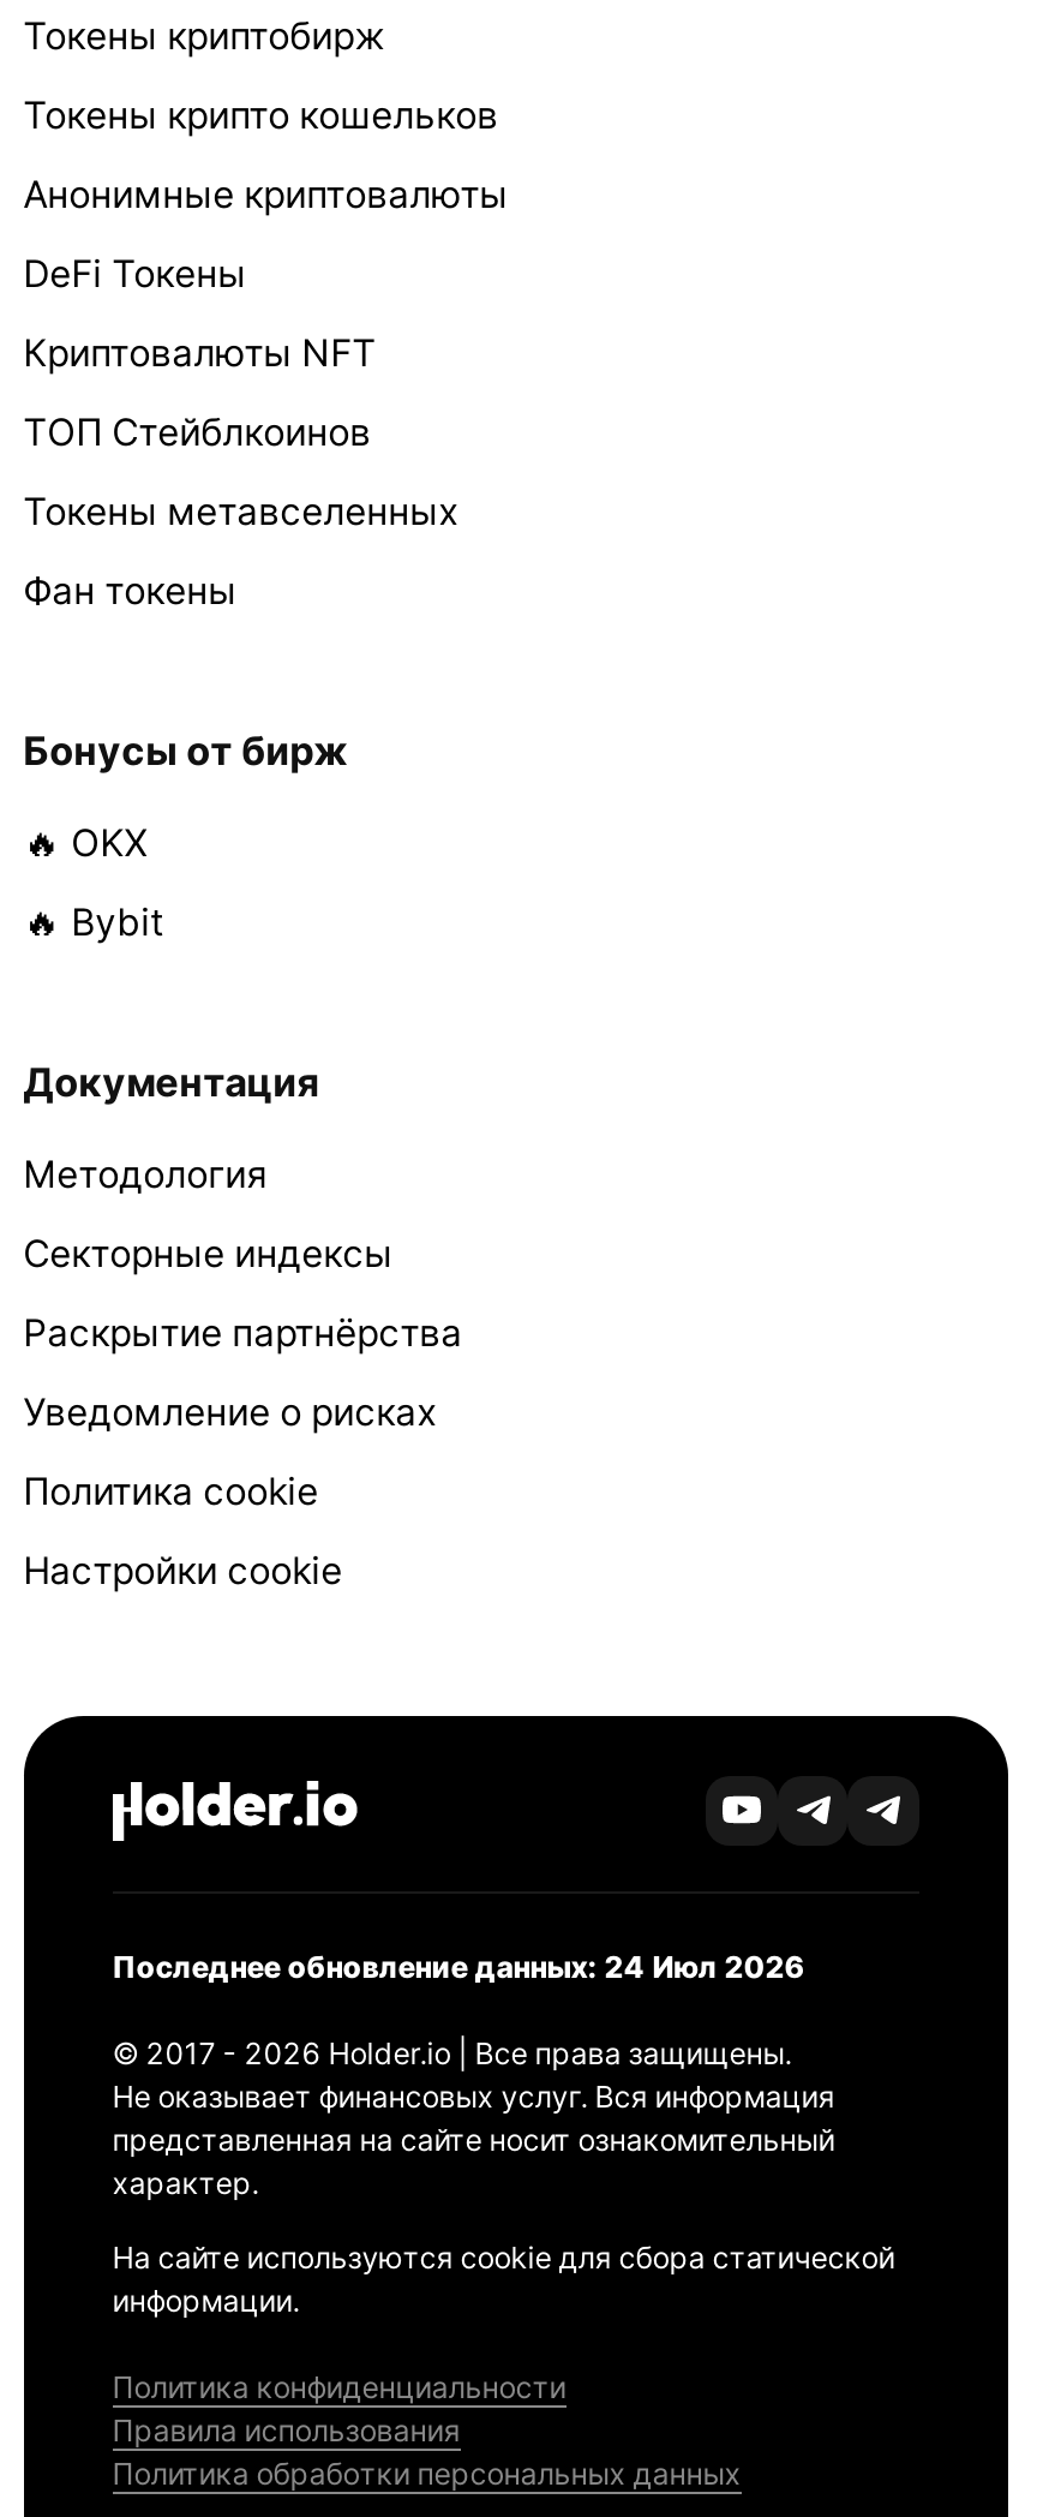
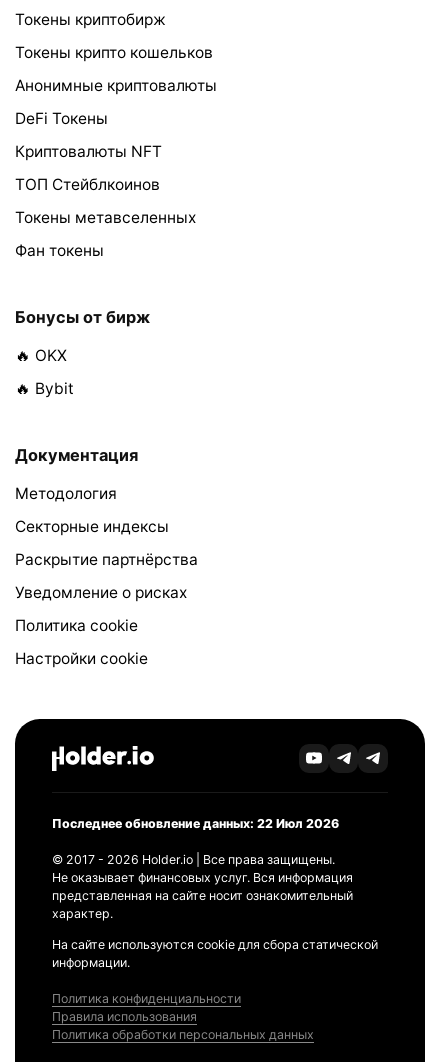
- Последнее обновление данных: 24 Июл 2026
+ Последнее обновление данных: 22 Июл 2026
